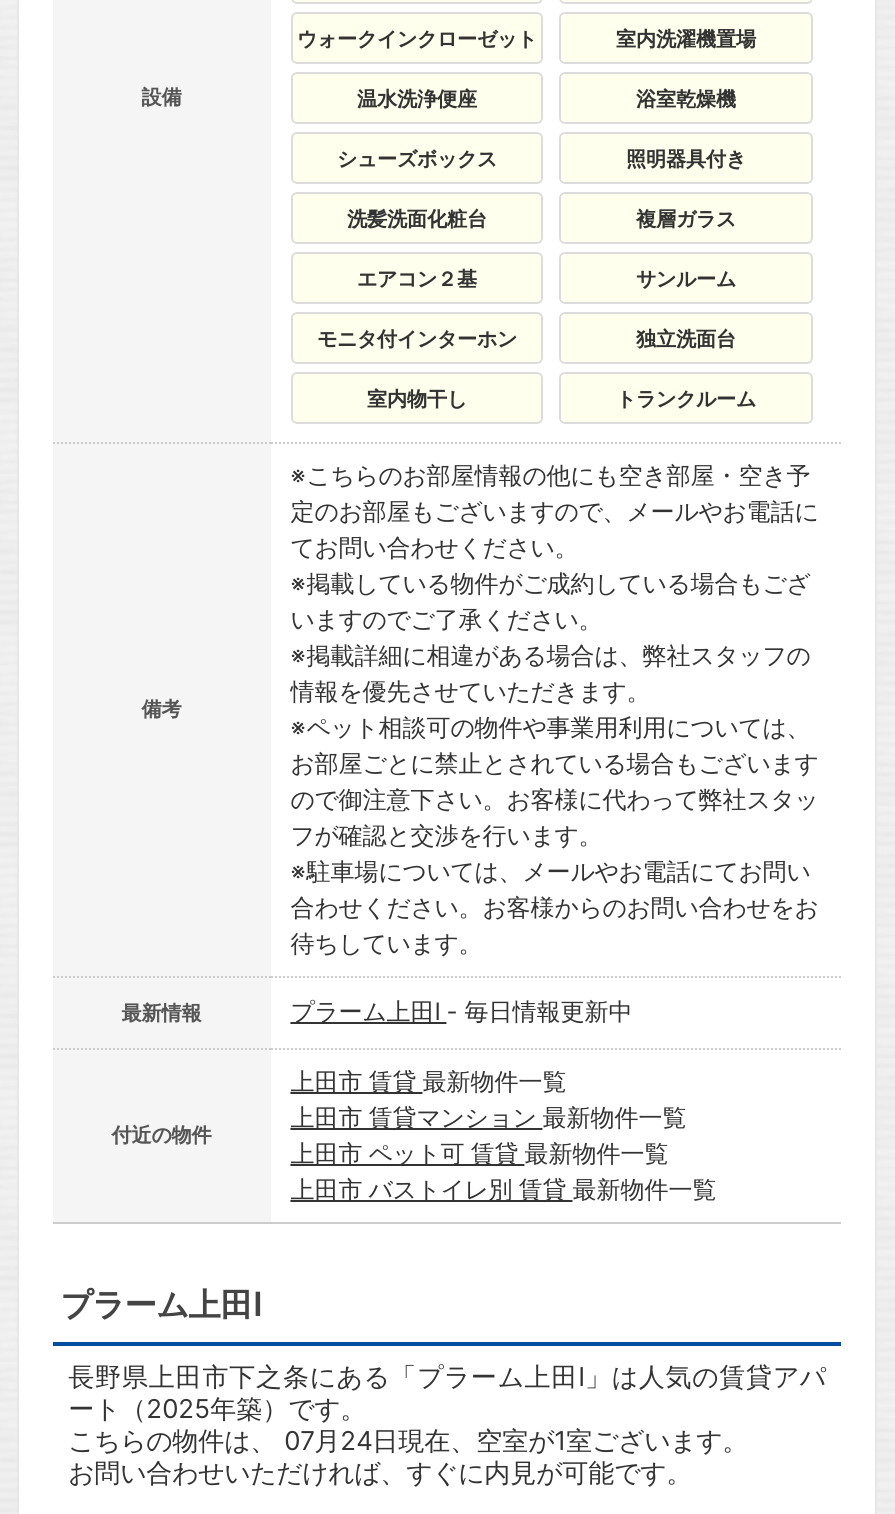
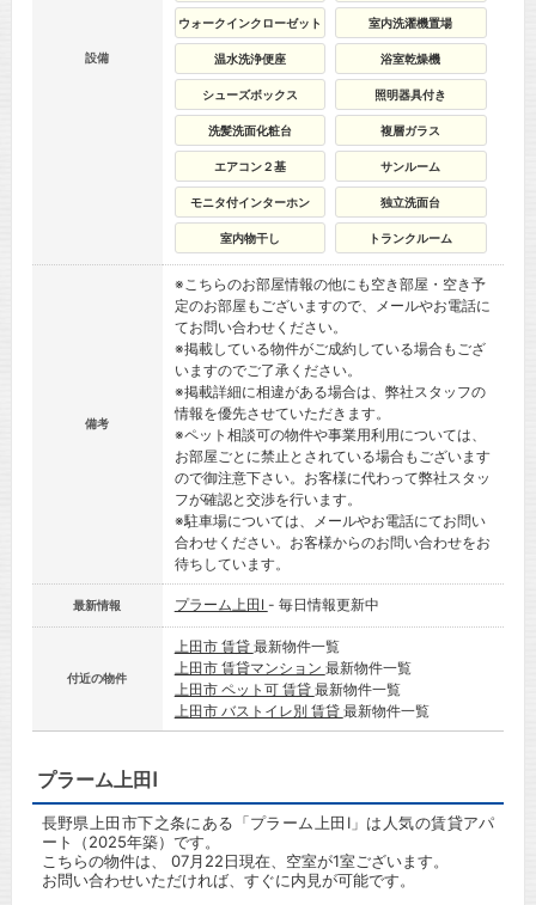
- こちらの物件は、 07月24日現在、空室が1室ございます。
+ こちらの物件は、 07月22日現在、空室が1室ございます。
